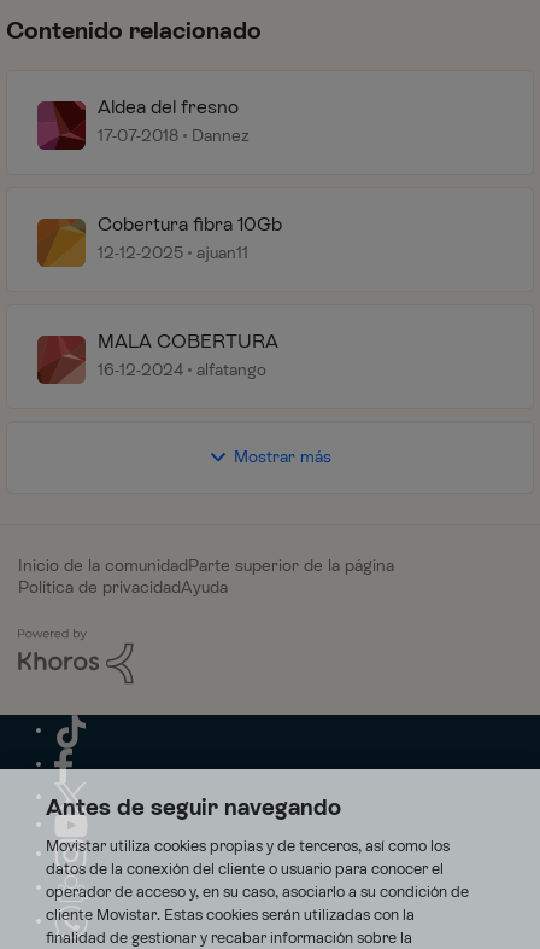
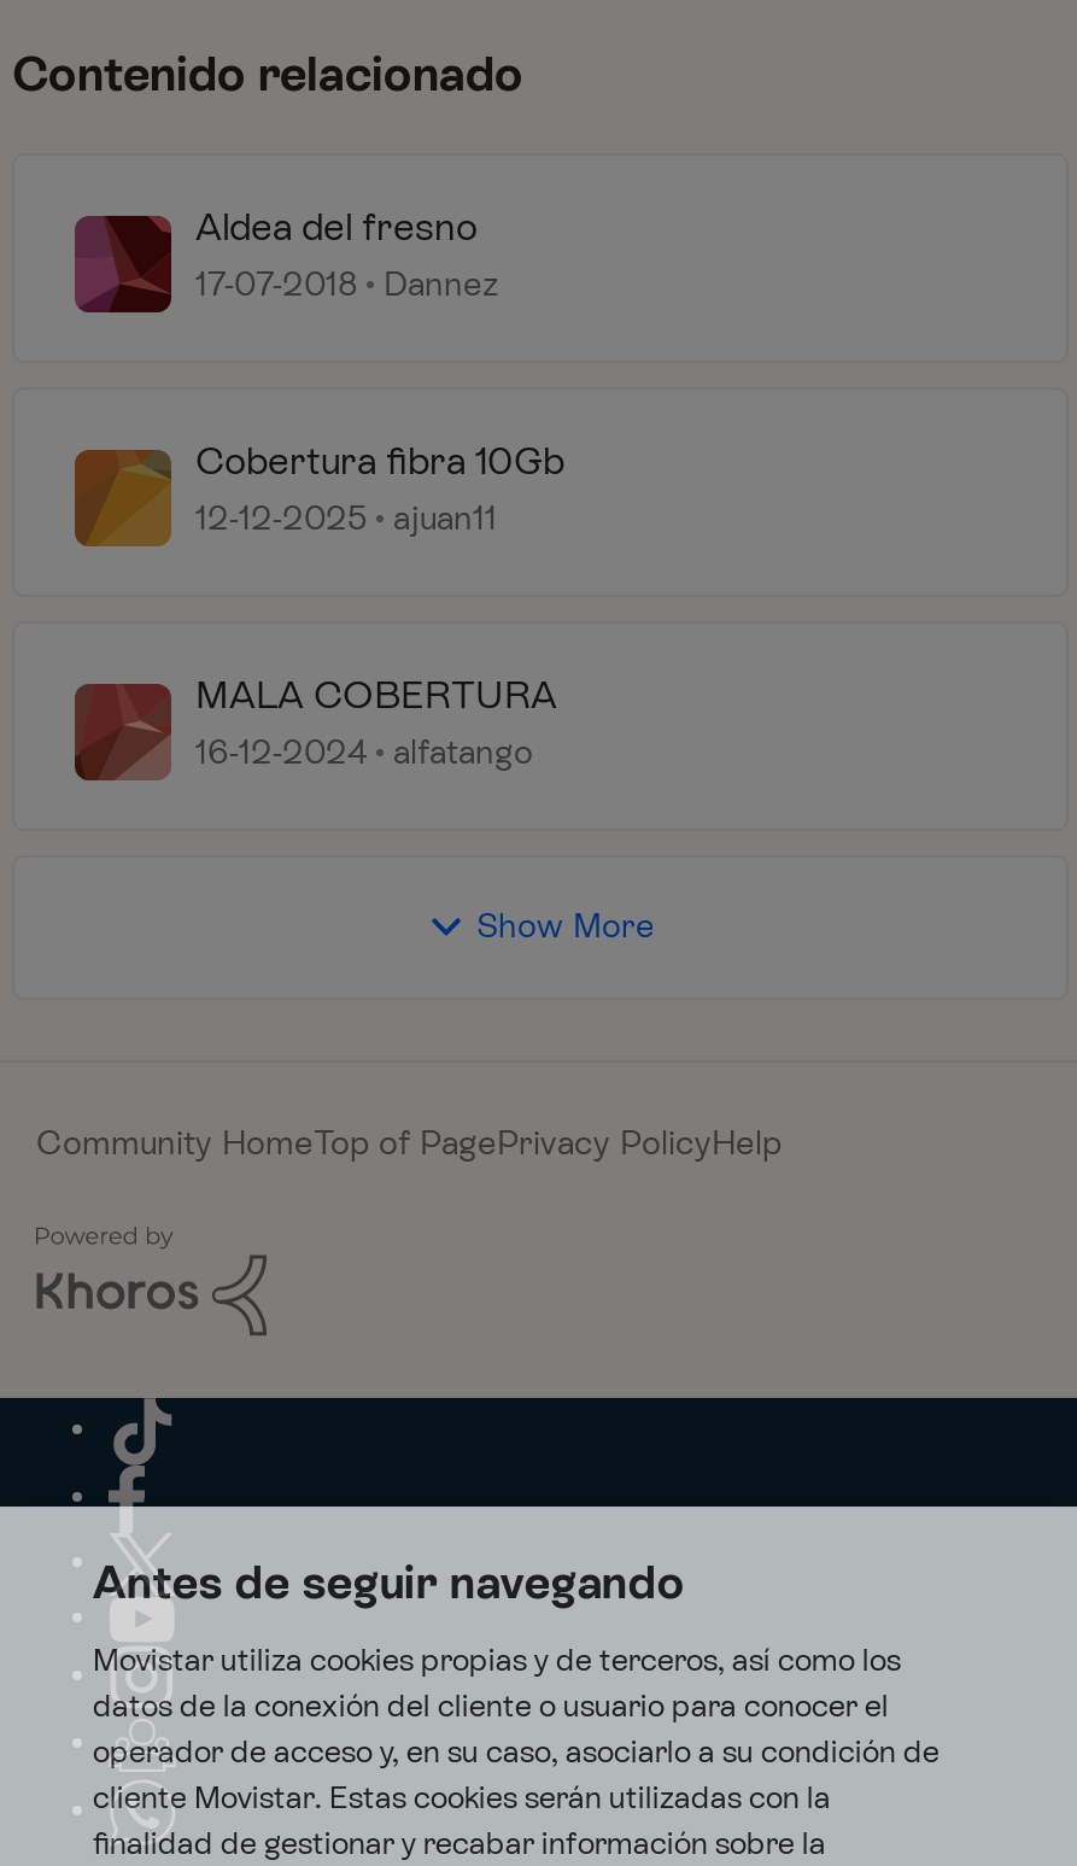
- Mostrar más
+ Show More

- Inicio de la comunidadParte superior de la página
- Política de privacidadAyuda
+ Community HomeTop of PagePrivacy PolicyHelp
